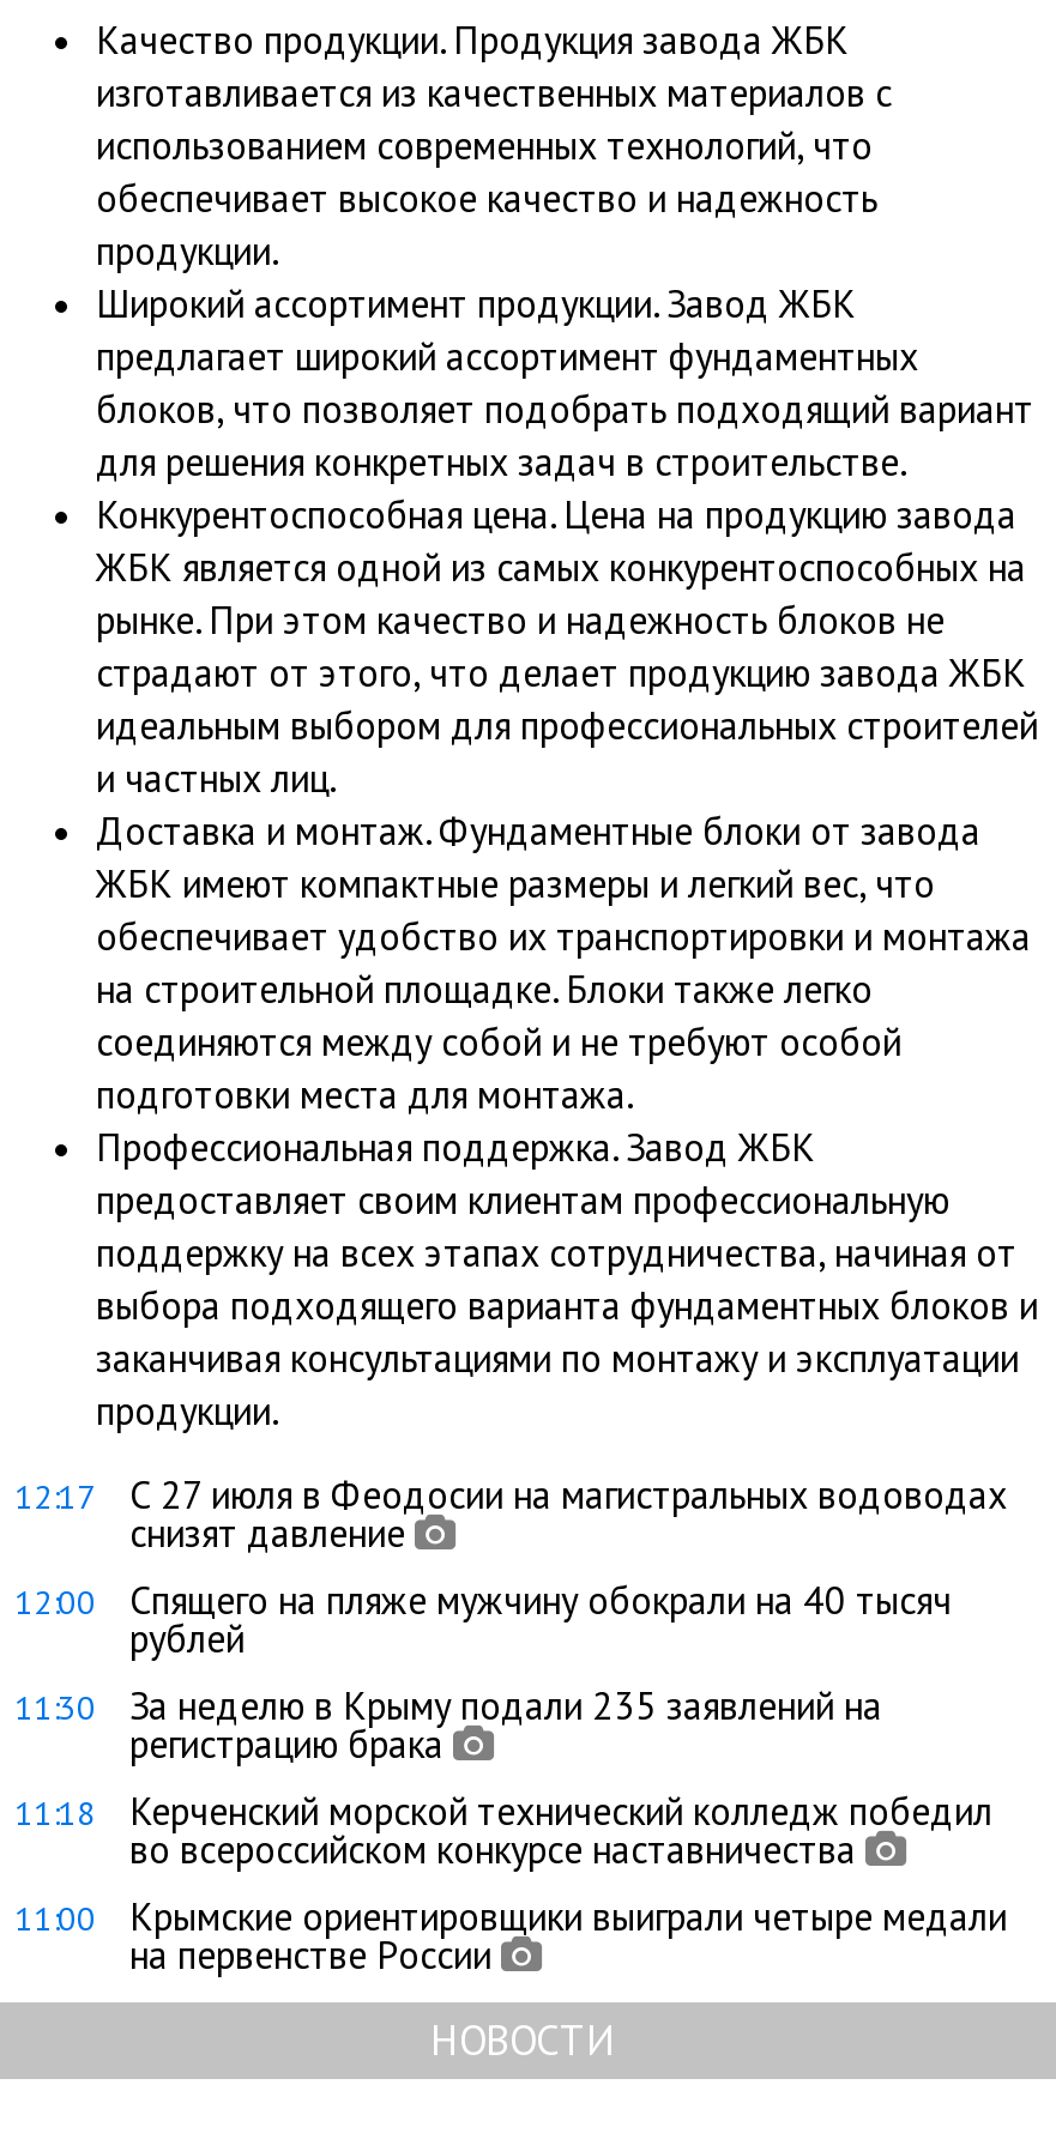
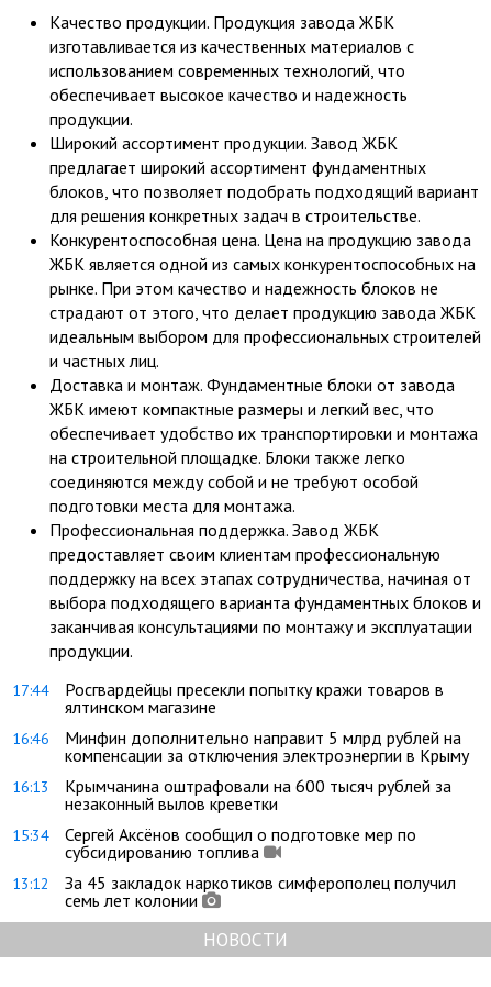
- 12:17
- С 27 июля в Феодосии на магистральных водоводах
- снизят давление
+ 17:44
+ Росгвардейцы пресекли попытку кражи товаров в
+ ялтинском магазине

- 12:00
- Спящего на пляже мужчину обокрали на 40 тысяч
- рублей
+ 16:46
+ Минфин дополнительно направит 5 млрд рублей на
+ компенсации за отключения электроэнергии в Крыму

- 11:30
- За неделю в Крыму подали 235 заявлений на
- регистрацию брака
+ 16:13
+ Крымчанина оштрафовали на 600 тысяч рублей за
+ незаконный вылов креветки

- 11:18
- Керченский морской технический колледж победил
- во всероссийском конкурсе наставничества
+ 15:34
+ Сергей Аксёнов сообщил о подготовке мер по
+ субсидированию топлива

- 11:00
- Крымские ориентировщики выиграли четыре медали
- на первенстве России
+ 13:12
+ За 45 закладок наркотиков симферополец получил
+ семь лет колонии
